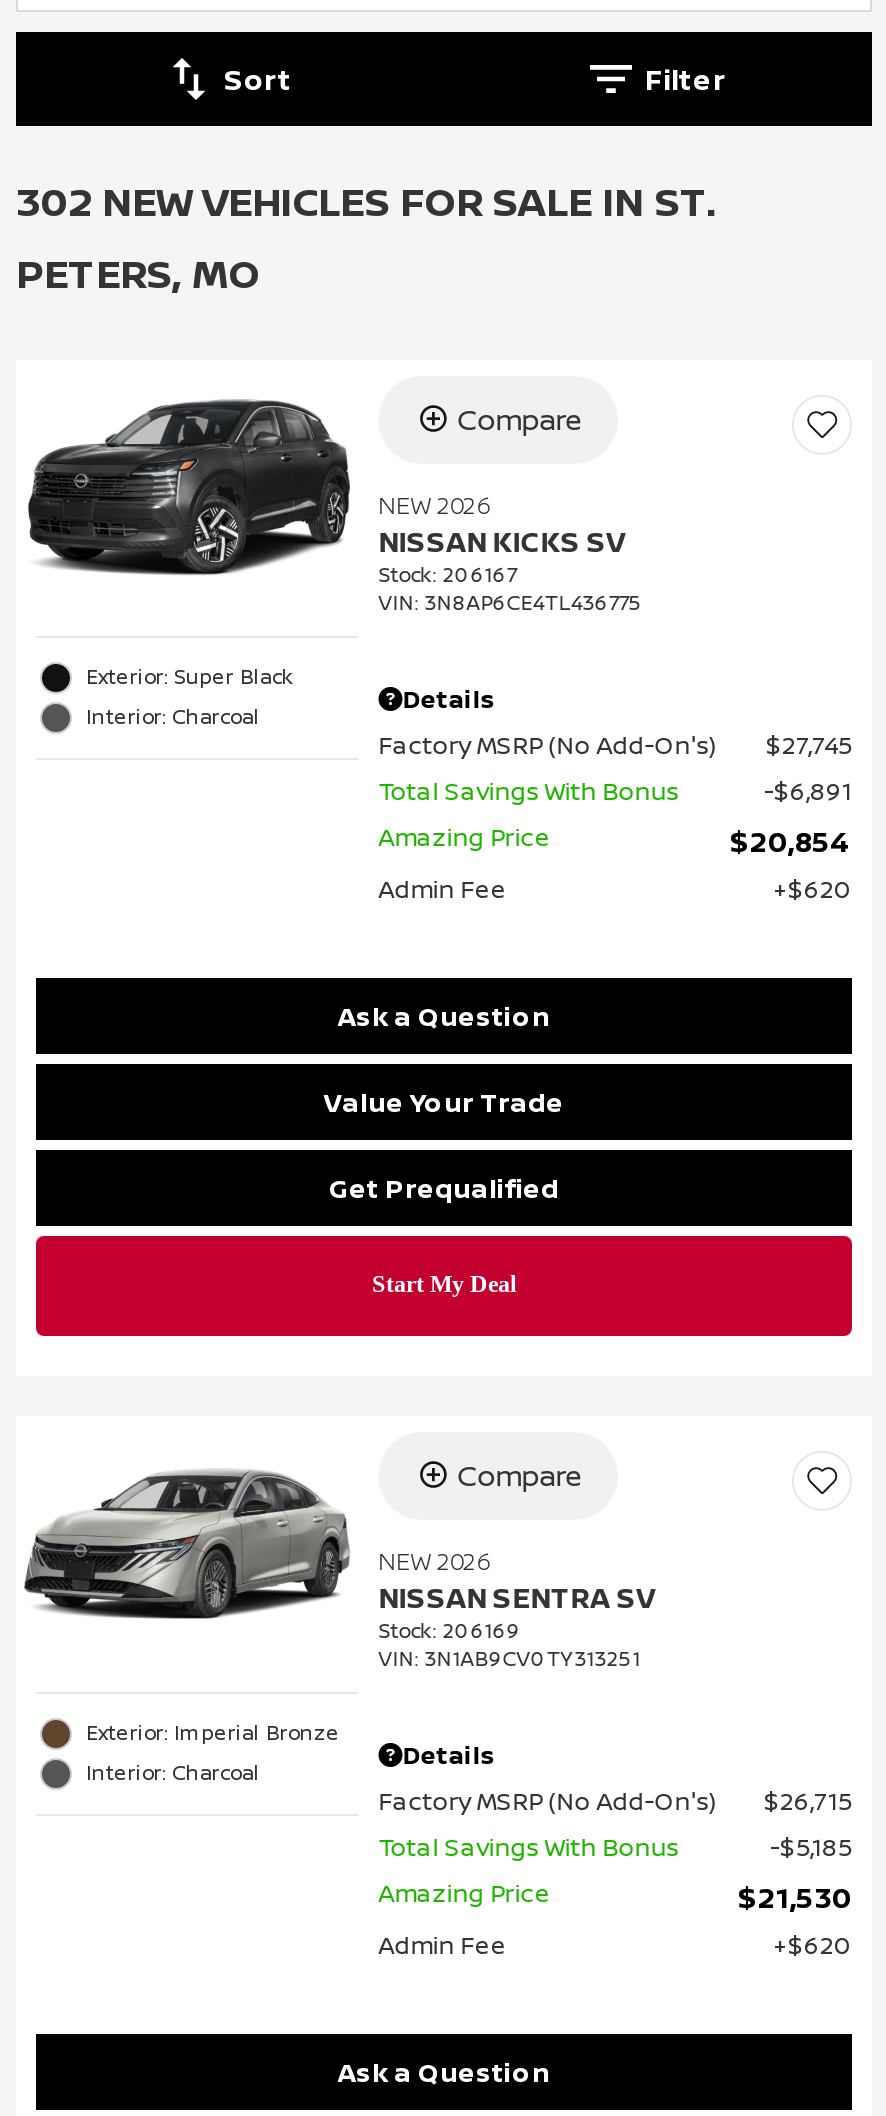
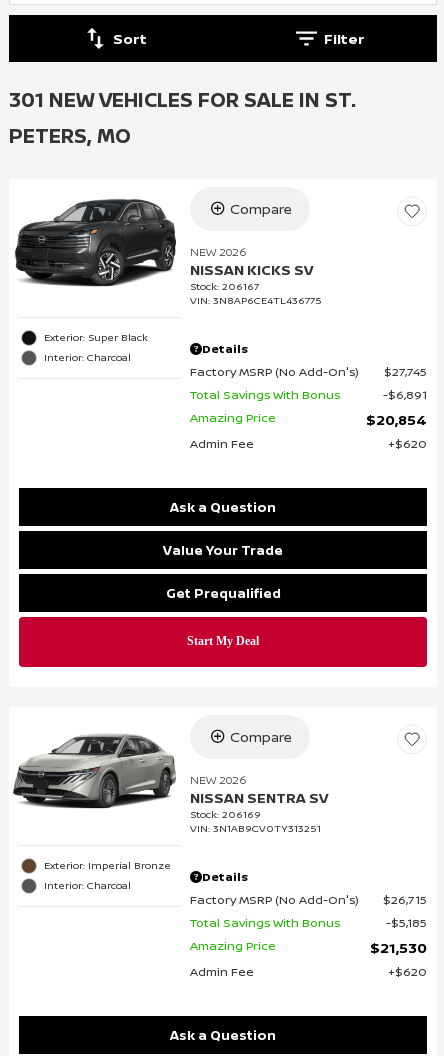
- 302 NEW VEHICLES FOR SALE IN ST.
+ 301 NEW VEHICLES FOR SALE IN ST.
